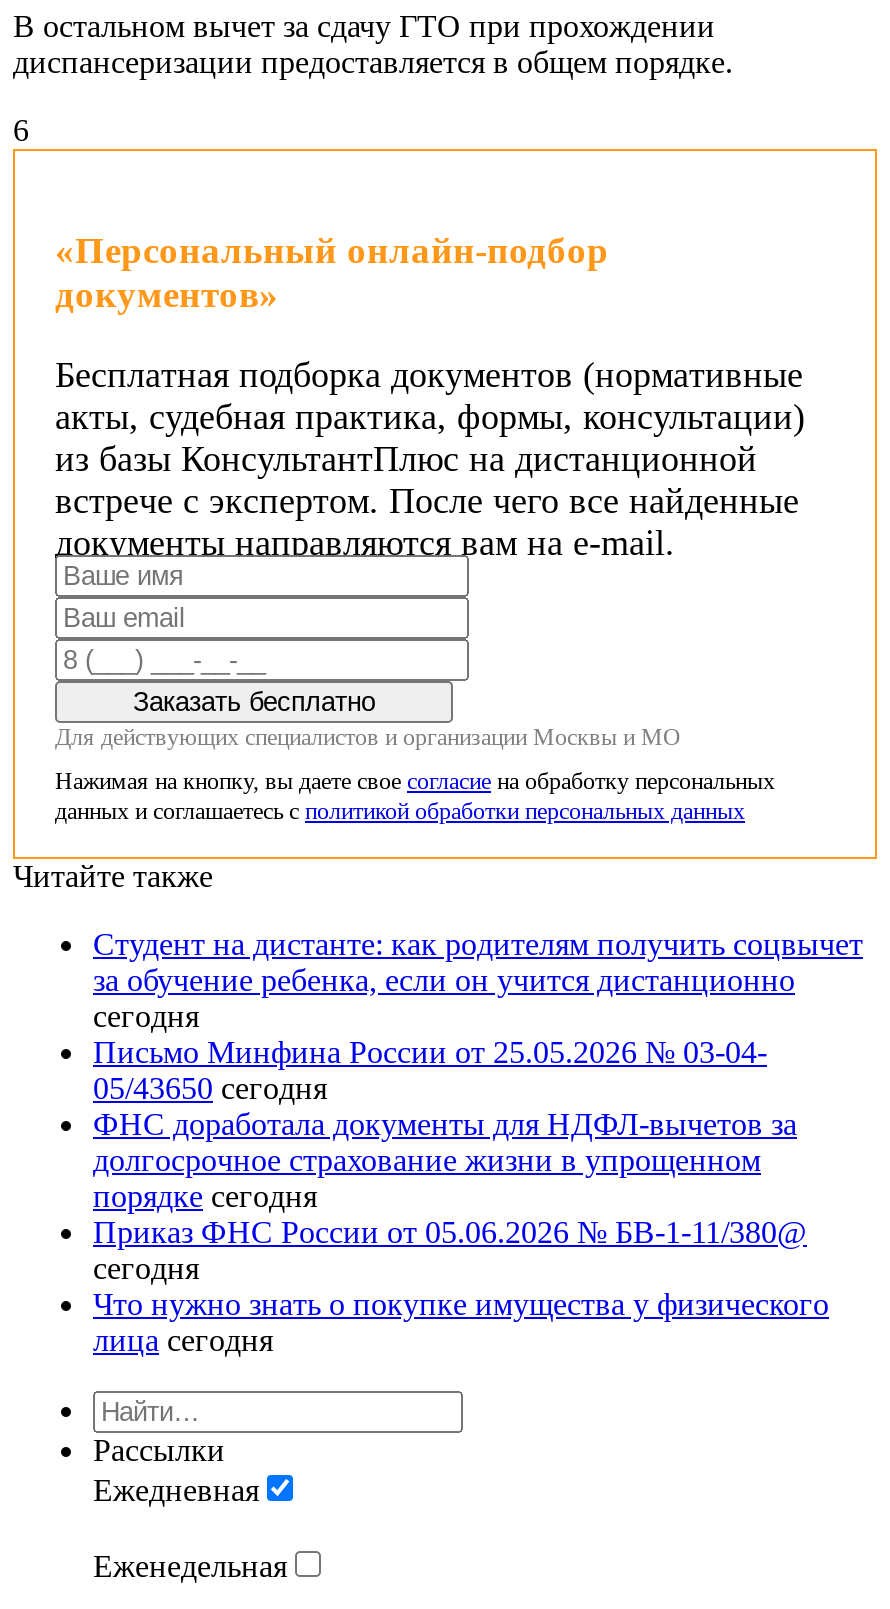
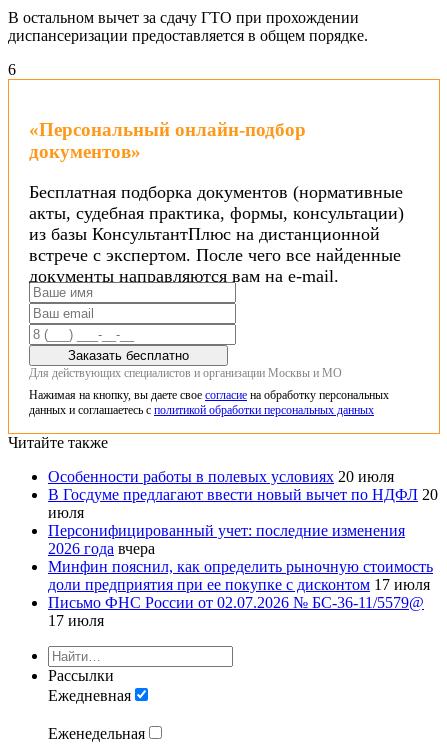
- Студент на дистанте: как родителям получить соцвычет
- за обучение ребенка, если он учится дистанционно
- сегодня
- Письмо Минфина России от 25.05.2026 № 03-04-
- 05/43650 сегодня
- ФНС доработала документы для НДФЛ-вычетов за
- долгосрочное страхование жизни в упрощенном
- порядке сегодня
- Приказ ФНС России от 05.06.2026 № БВ-1-11/380@
- сегодня
- Что нужно знать о покупке имущества у физического
- лица сегодня
+ Особенности работы в полевых условиях 20 июля
+ В Госдуме предлагают ввести новый вычет по НДФЛ 20
+ июля
+ Персонифицированный учет: последние изменения
+ 2026 года вчера
+ Минфин пояснил, как определить рыночную стоимость
+ доли предприятия при ее покупке с дисконтом 17 июля
+ Письмо ФНС России от 02.07.2026 № БС-36-11/5579@
+ 17 июля
